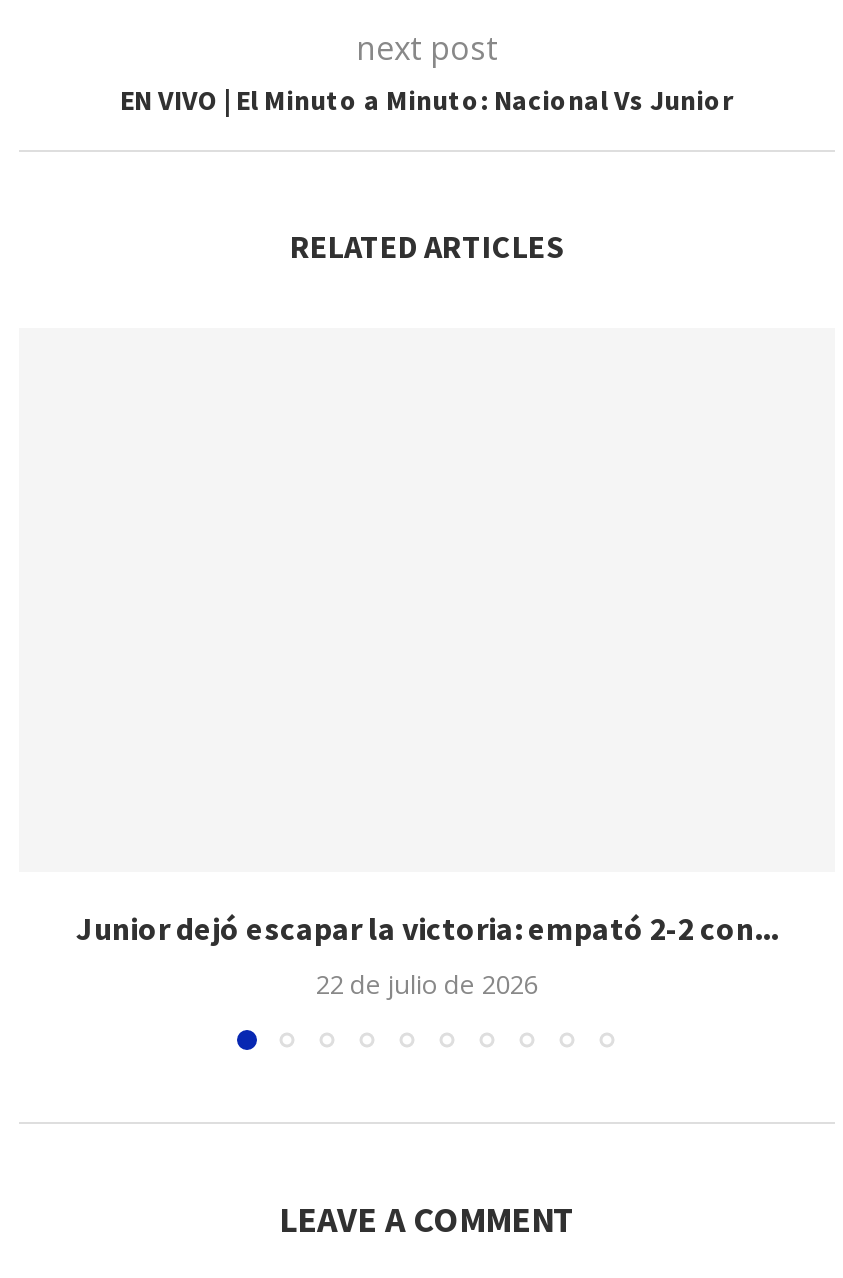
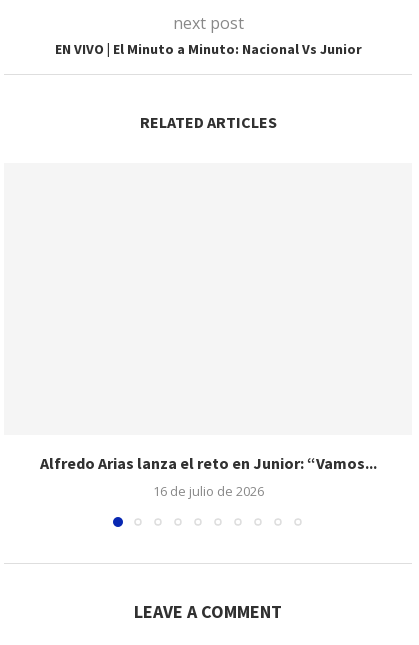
- Junior dejó escapar la victoria: empató 2-2 con...
- 22 de julio de 2026
+ Alfredo Arias lanza el reto en Junior: “Vamos...
+ 16 de julio de 2026
